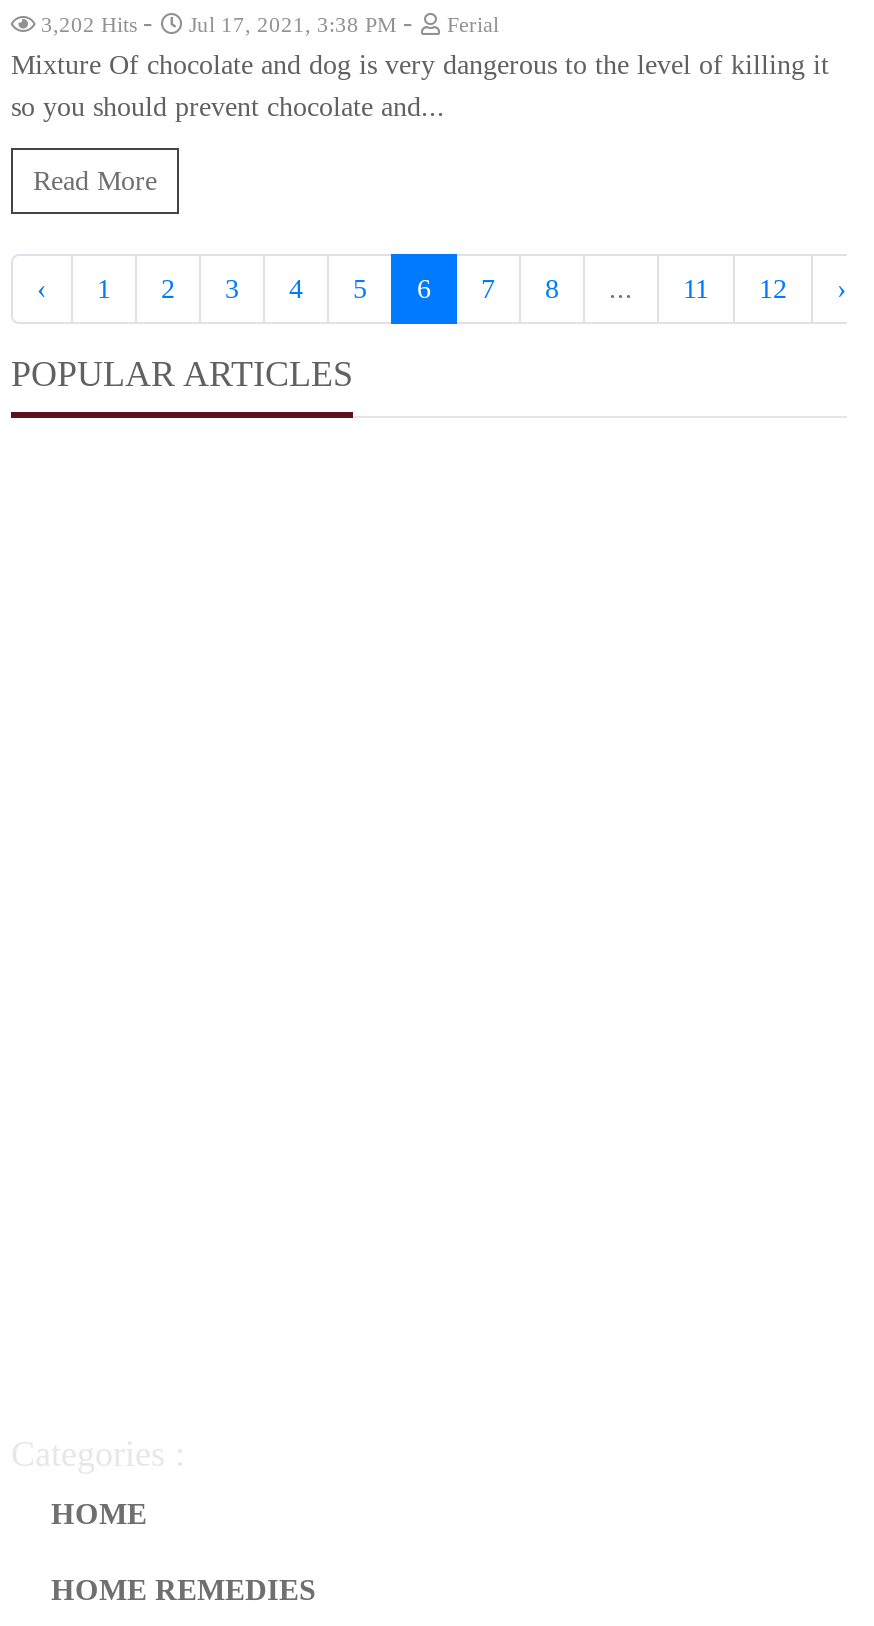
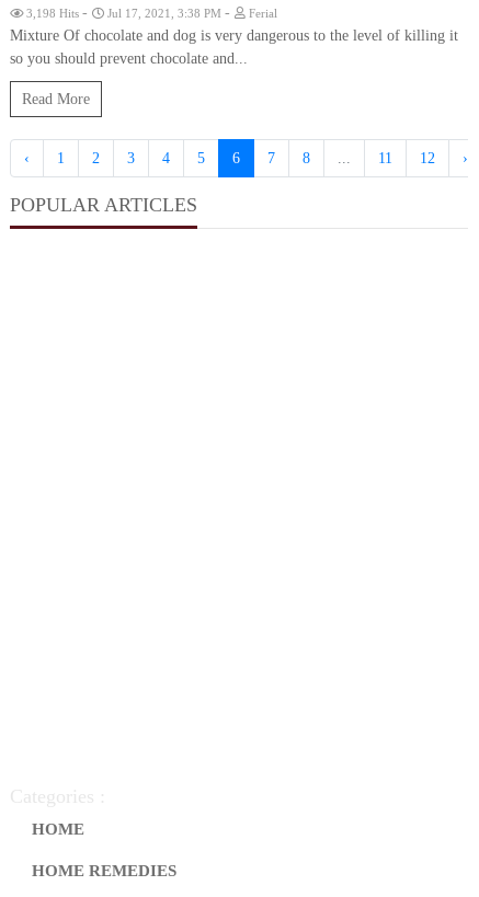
- 3,202 Hits - Jul 17, 2021, 3:38 PM - Ferial
+ 3,198 Hits - Jul 17, 2021, 3:38 PM - Ferial
